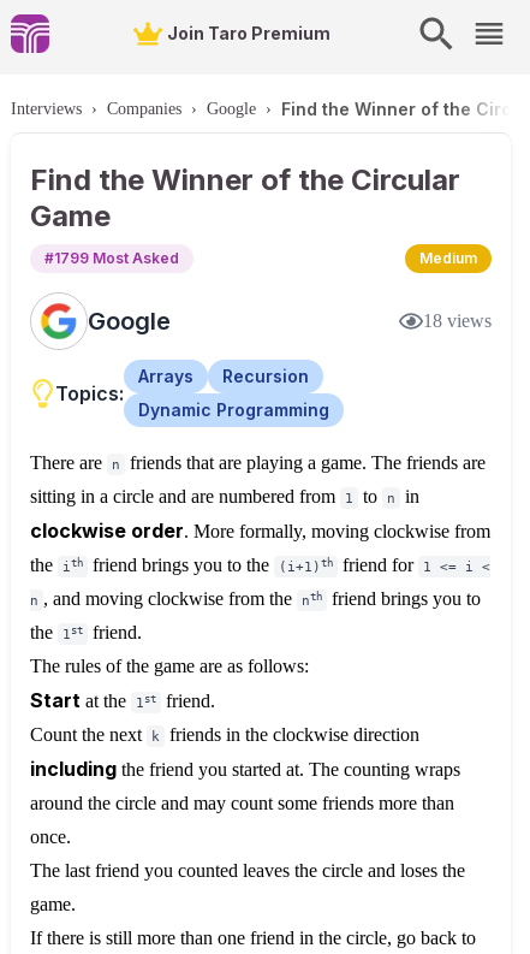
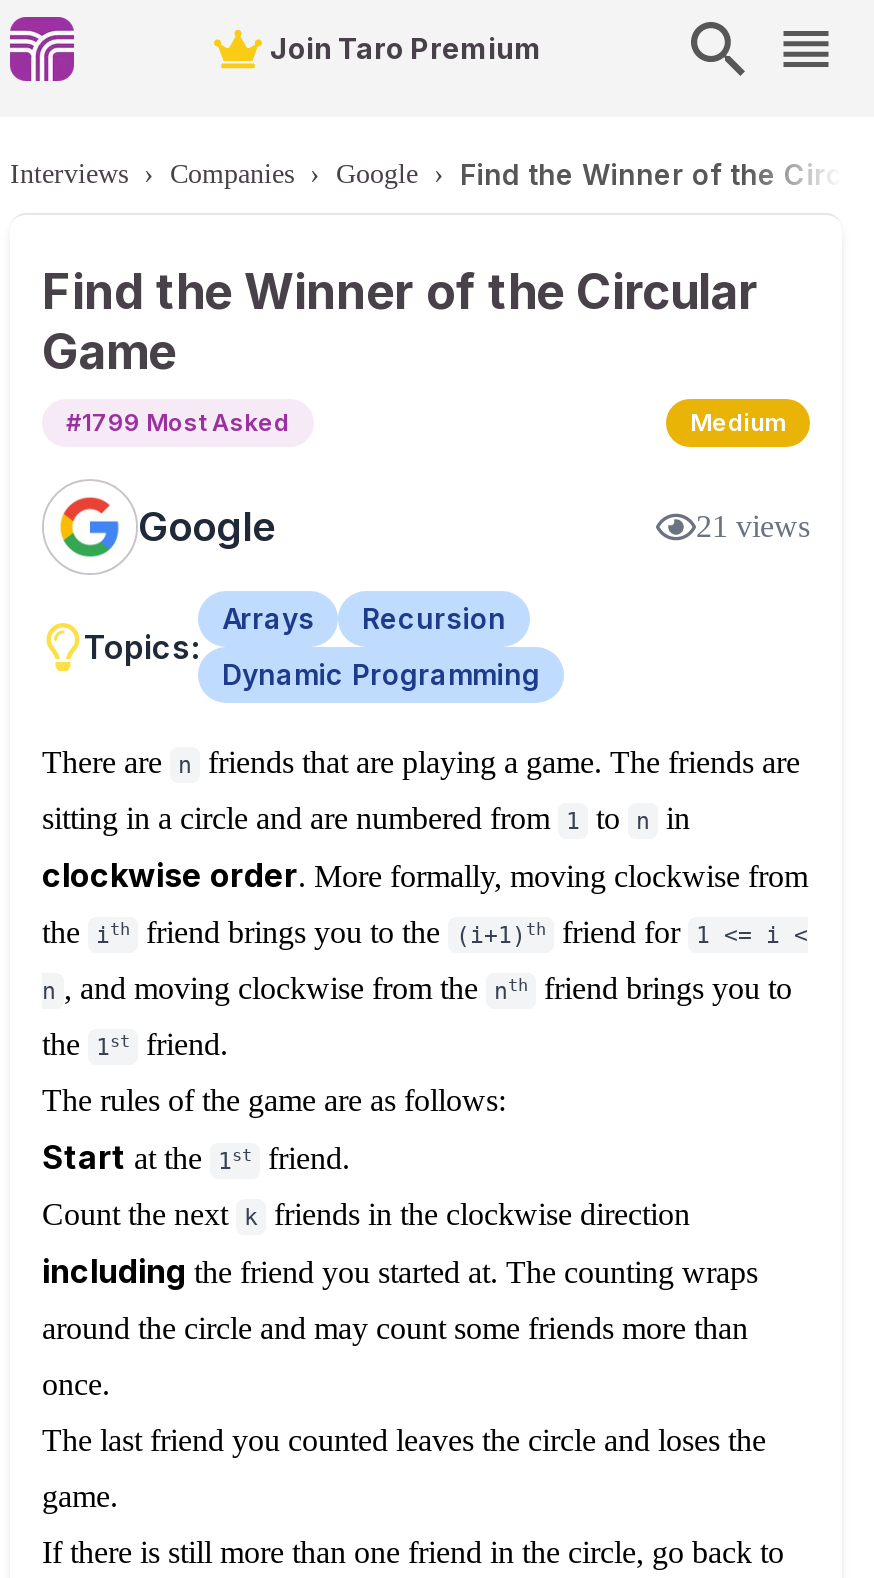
- 18 views
+ 21 views
